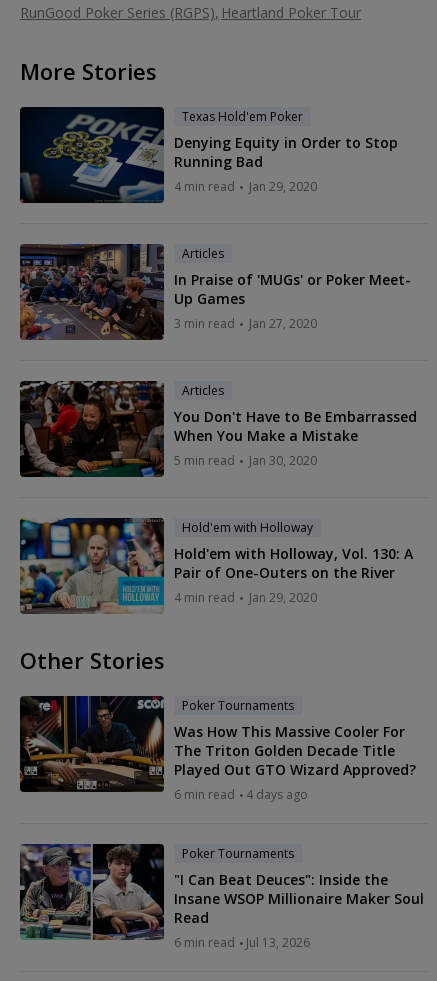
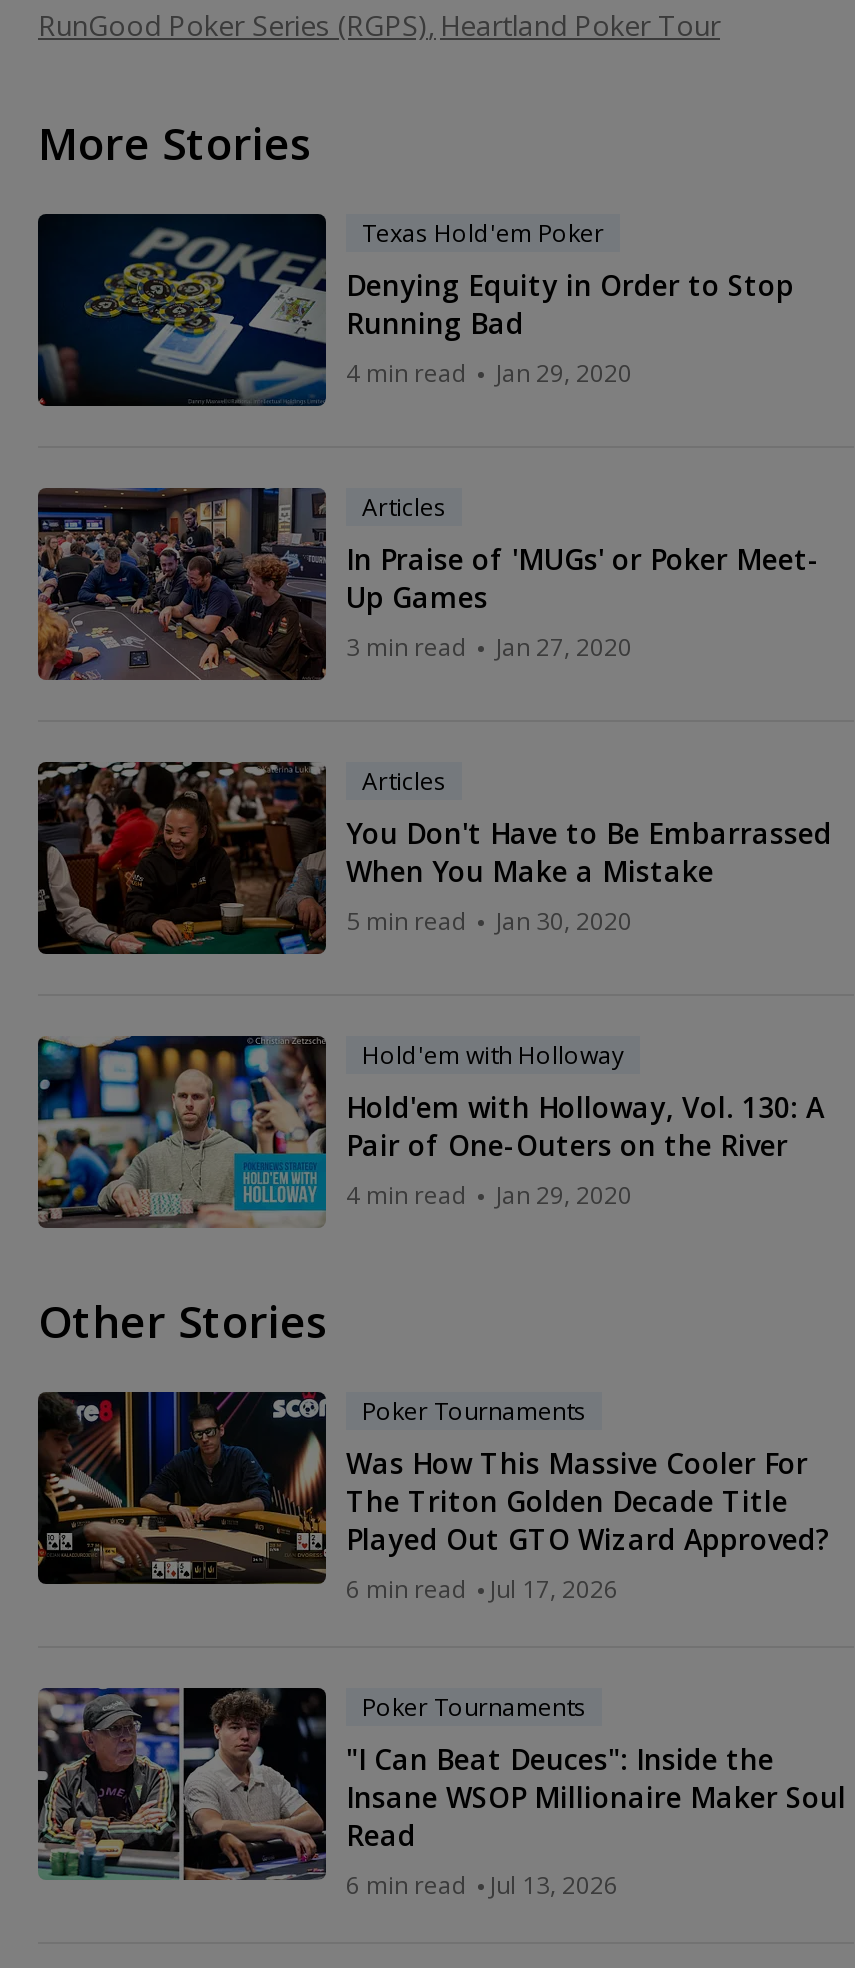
- 6 min read 4 days ago
+ 6 min read Jul 17, 2026
